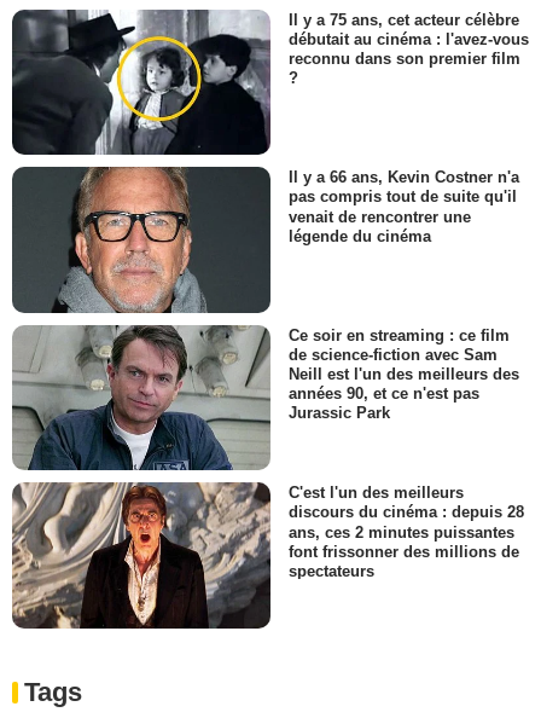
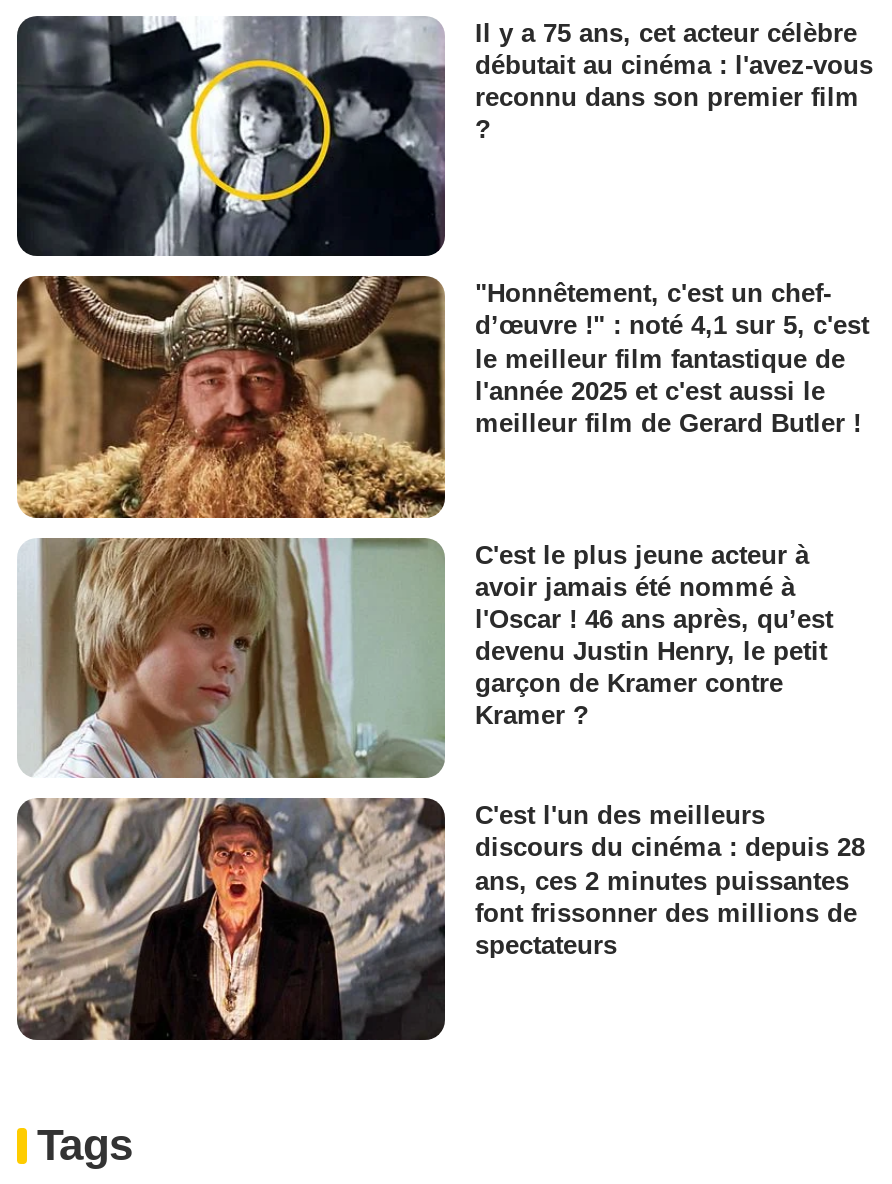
- [image]
- Il y a 66 ans, Kevin Costner n'a
- pas compris tout de suite qu'il
- venait de rencontrer une
- légende du cinéma
+ [image]
+ "Honnêtement, c'est un chef-
+ d’œuvre !" : noté 4,1 sur 5, c'est
+ le meilleur film fantastique de
+ l'année 2025 et c'est aussi le
+ meilleur film de Gerard Butler !

- [image]
- Ce soir en streaming : ce film
- de science-fiction avec Sam
- Neill est l'un des meilleurs des
- années 90, et ce n'est pas
- Jurassic Park
+ [image]
+ C'est le plus jeune acteur à
+ avoir jamais été nommé à
+ l'Oscar ! 46 ans après, qu’est
+ devenu Justin Henry, le petit
+ garçon de Kramer contre
+ Kramer ?
